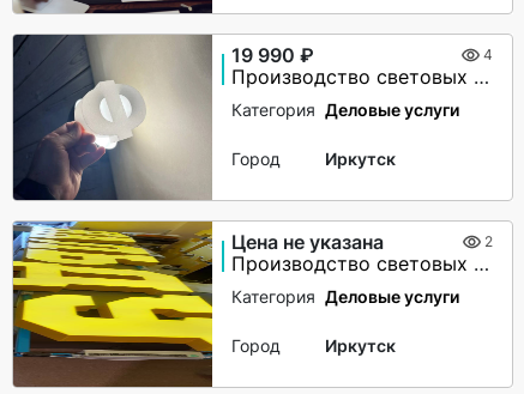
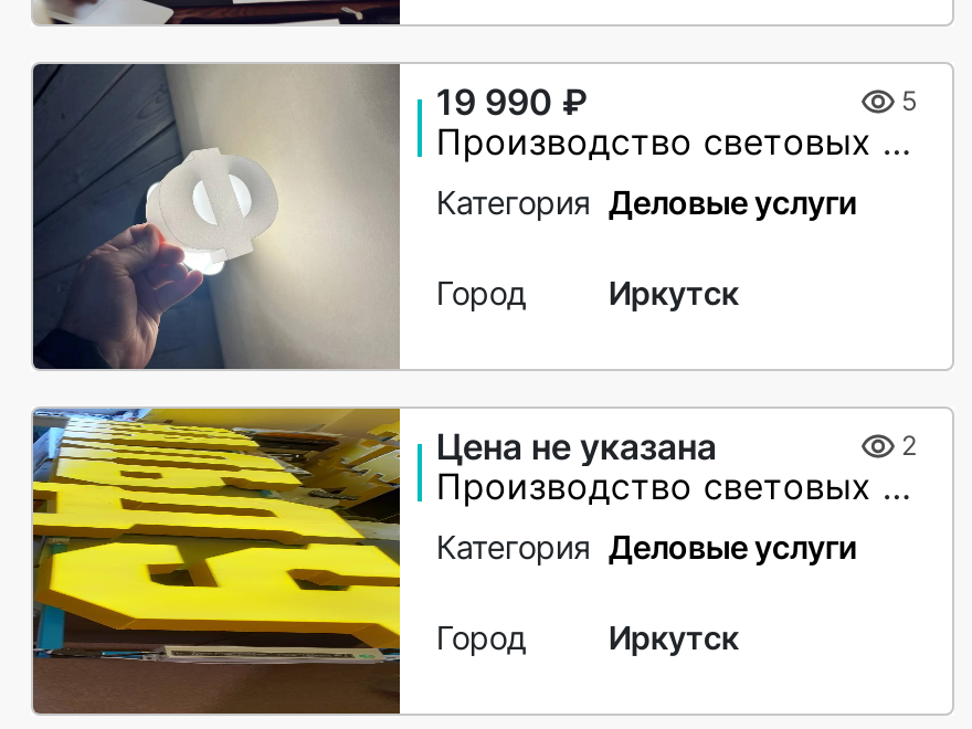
- 4
+ 5
